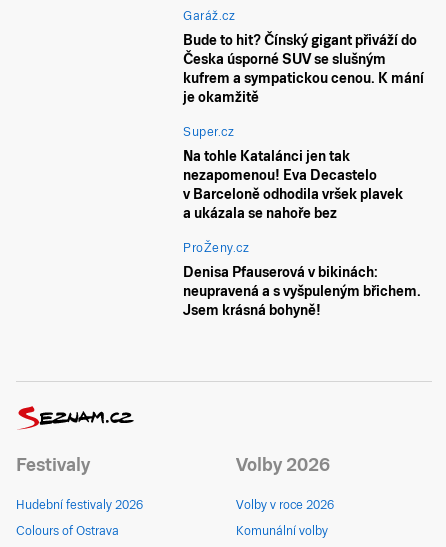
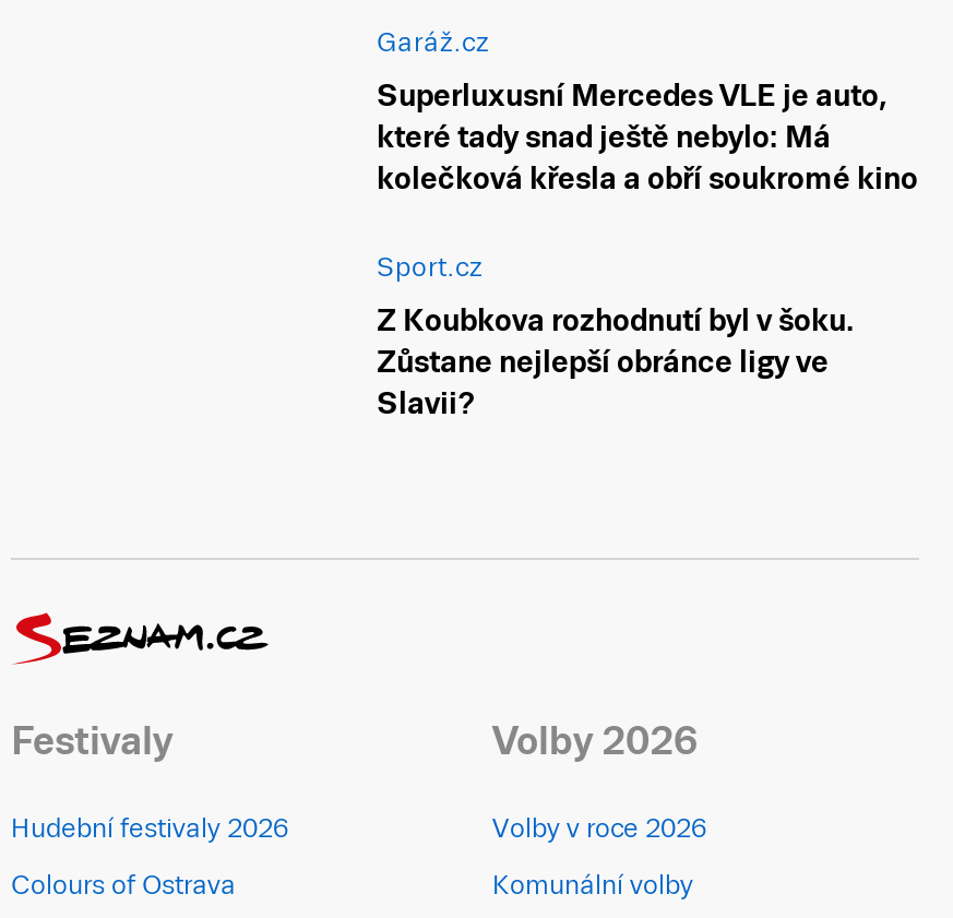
- Bude to hit? Čínský gigant přiváží do
- Česka úsporné SUV se slušným
- kufrem a sympatickou cenou. K mání
- je okamžitě
- Super.cz
- Na tohle Katalánci jen tak
- nezapomenou! Eva Decastelo
- v Barceloně odhodila vršek plavek
- a ukázala se nahoře bez
- ProŽeny.cz
- Denisa Pfauserová v bikinách:
- neupravená a s vyšpuleným břichem.
- Jsem krásná bohyně!
+ Superluxusní Mercedes VLE je auto,
+ které tady snad ještě nebylo: Má
+ kolečková křesla a obří soukromé kino
+ Sport.cz
+ Z Koubkova rozhodnutí byl v šoku.
+ Zůstane nejlepší obránce ligy ve
+ Slavii?
